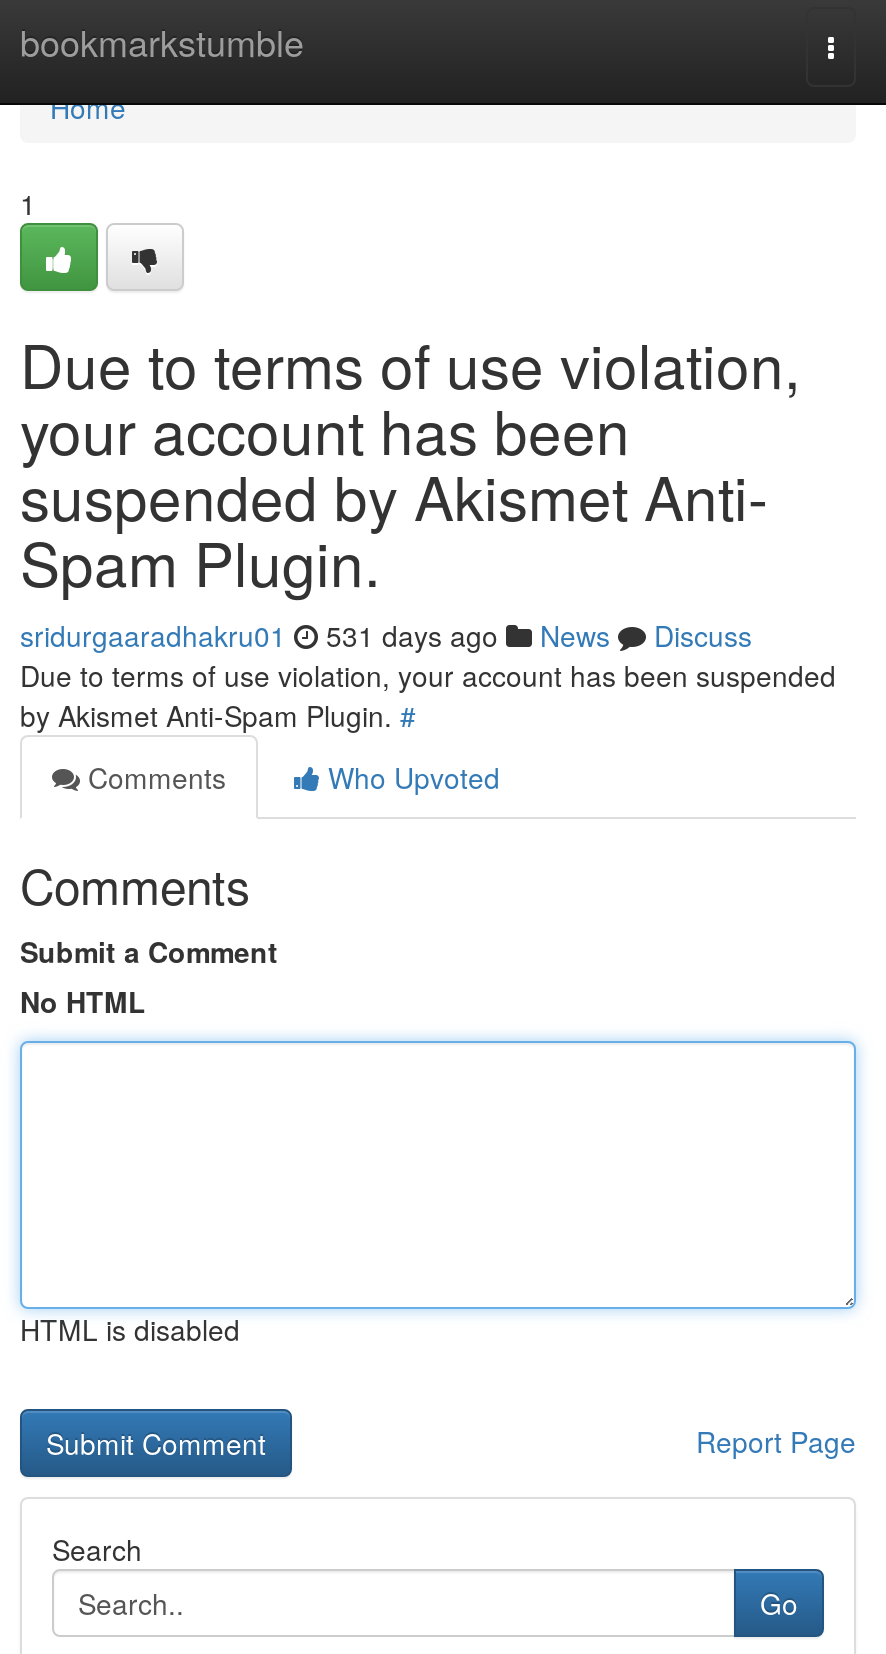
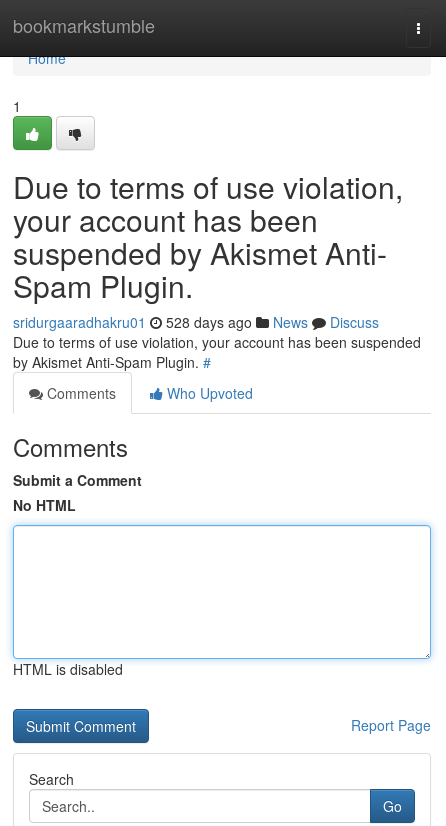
- sridurgaaradhakru01 531 days ago News Discuss
+ sridurgaaradhakru01 528 days ago News Discuss
